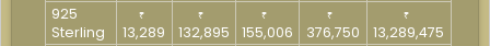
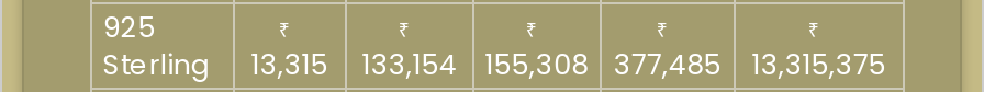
- 13,289
+ 13,315

- 132,895
+ 133,154

- 155,006
+ 155,308

- 376,750
+ 377,485

- 13,289,475
+ 13,315,375
